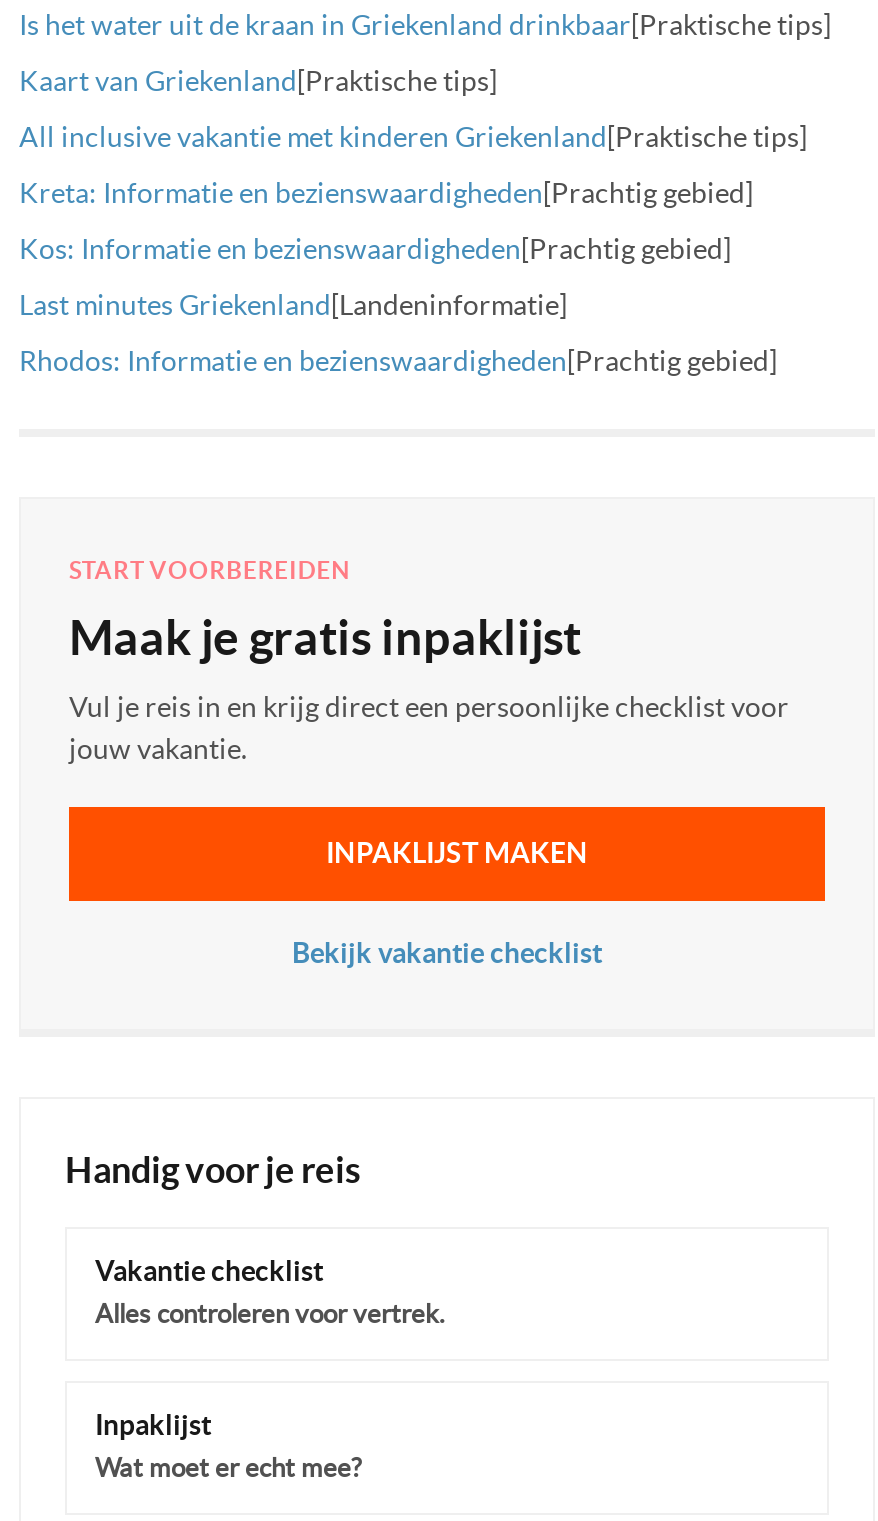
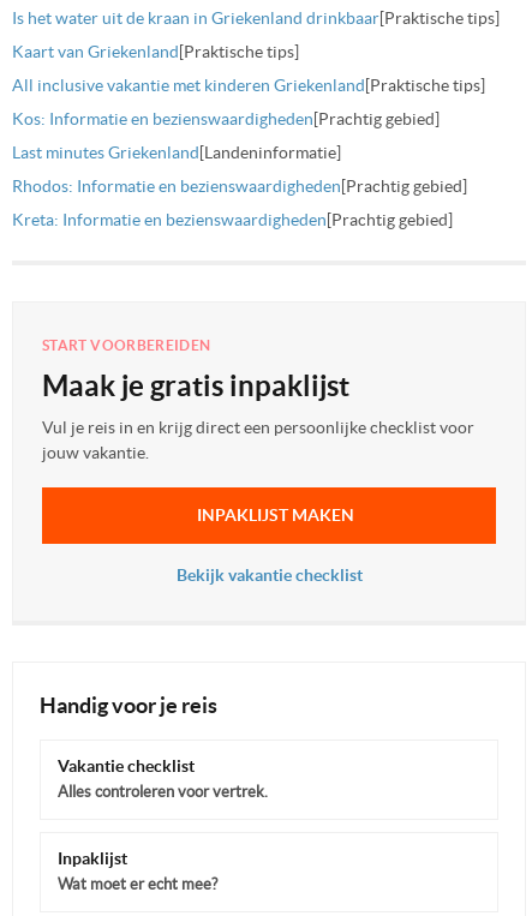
moved down: Kreta: Informatie en bezienswaardigheden[Prachtig gebied]

moved up: Kos: Informatie en bezienswaardigheden[Prachtig gebied] | Last minutes Griekenland[Landeninformatie] | Rhodos: Informatie en bezienswaardigheden[Prachtig gebied]
